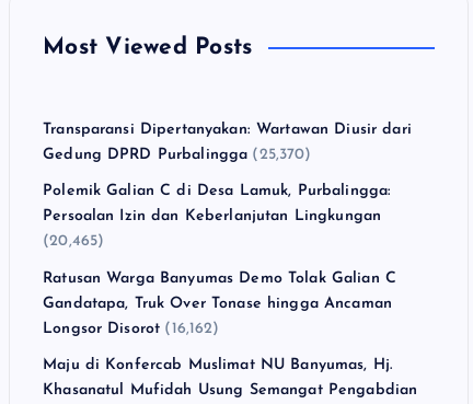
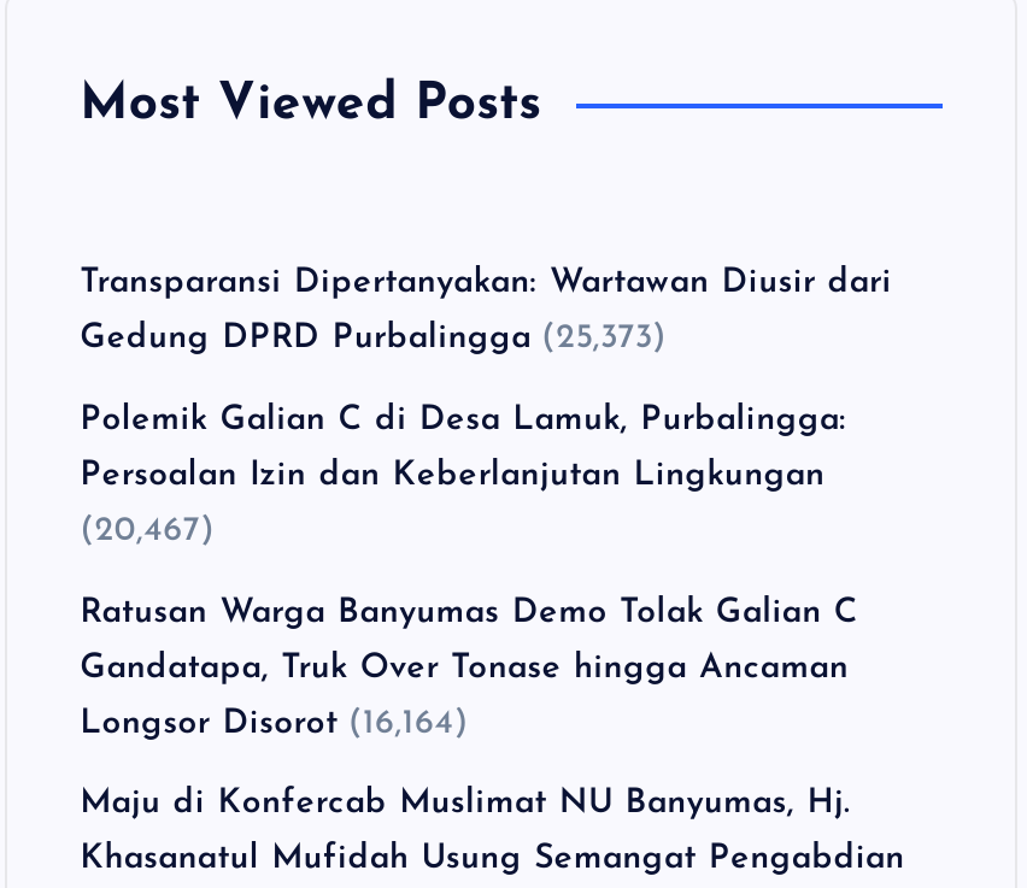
- Gedung DPRD Purbalingga (25,370)
+ Gedung DPRD Purbalingga (25,373)

- (20,465)
+ (20,467)

- Longsor Disorot (16,162)
+ Longsor Disorot (16,164)
